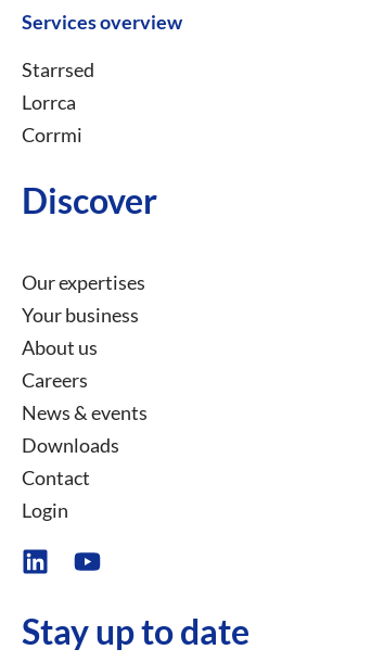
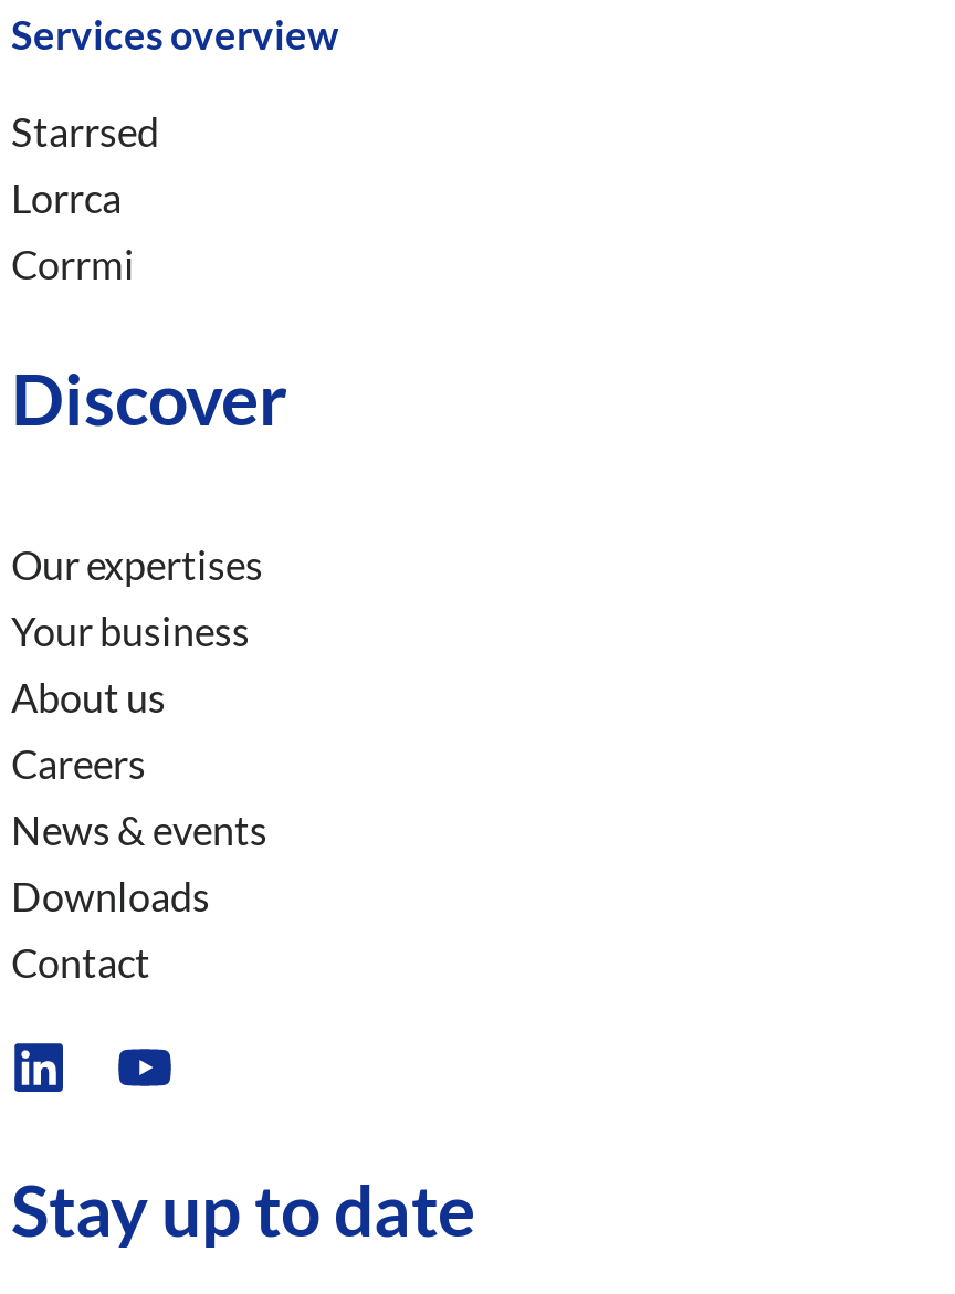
- Login
